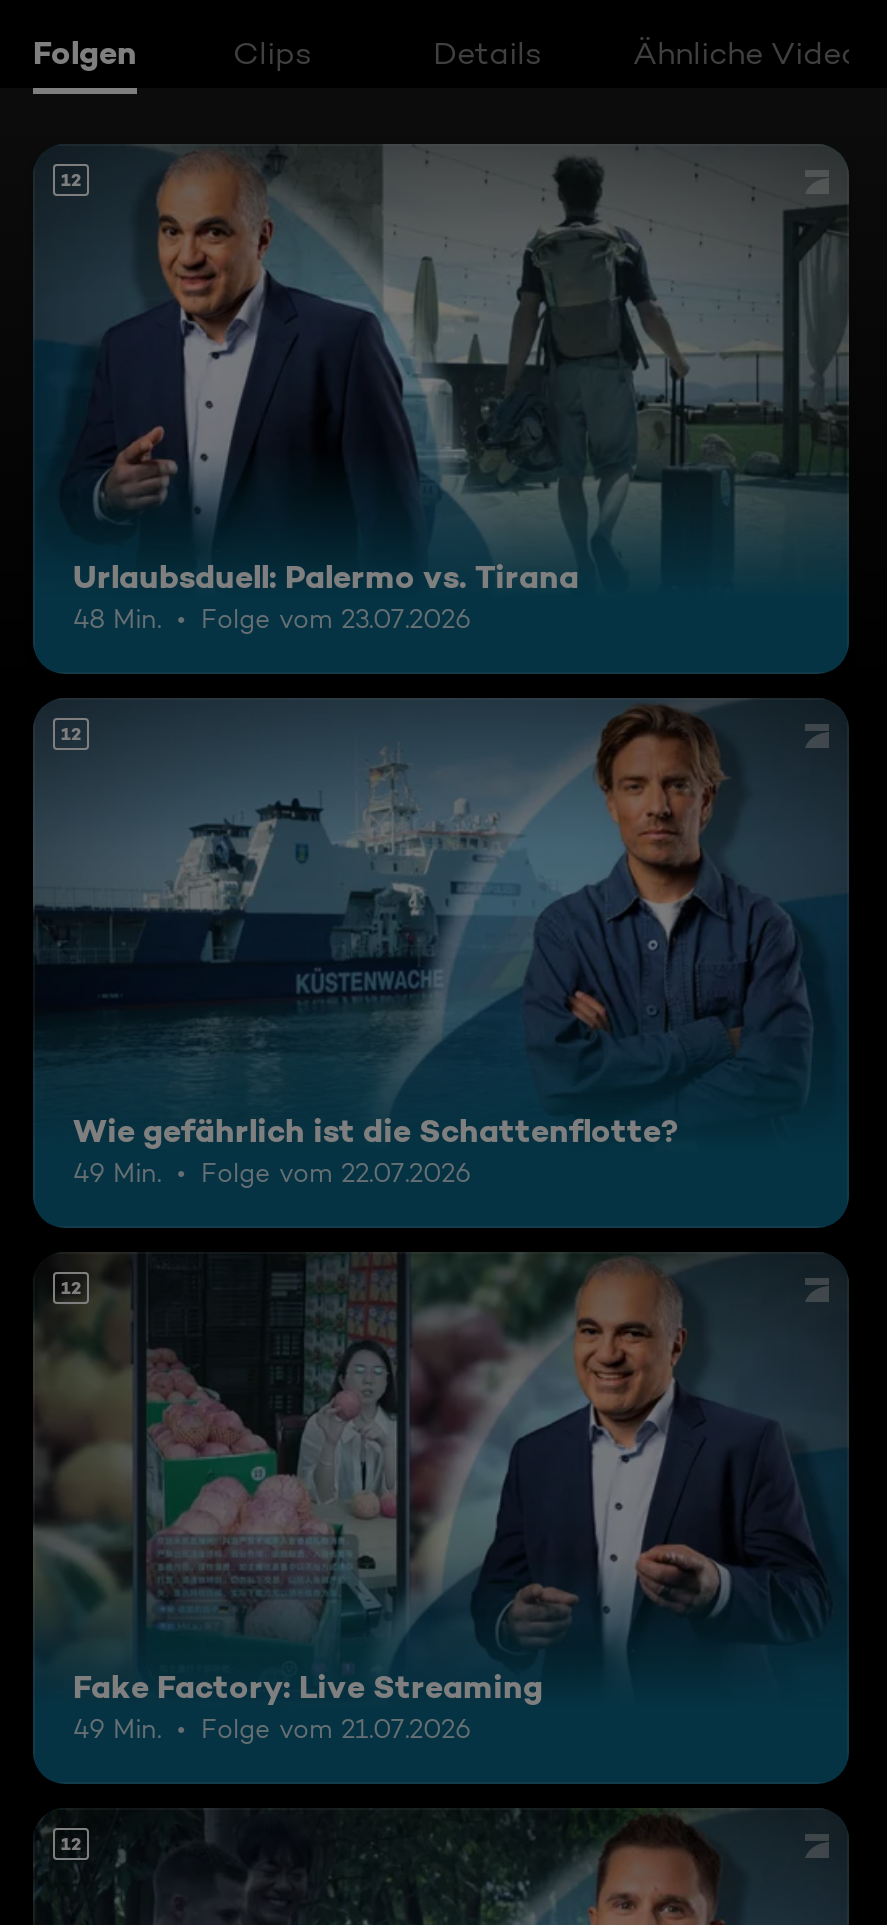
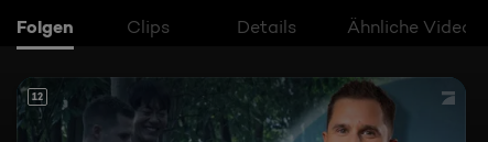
- [image]
- 12

- Urlaubsduell: Palermo vs. Tirana
- 48 Min.
- Folge vom 23.07.2026

- [image]
- 12

- Wie gefährlich ist die Schattenflotte?
- 49 Min.
- Folge vom 22.07.2026

- [image]
- 12

- Fake Factory: Live Streaming
- 49 Min.
- Folge vom 21.07.2026
